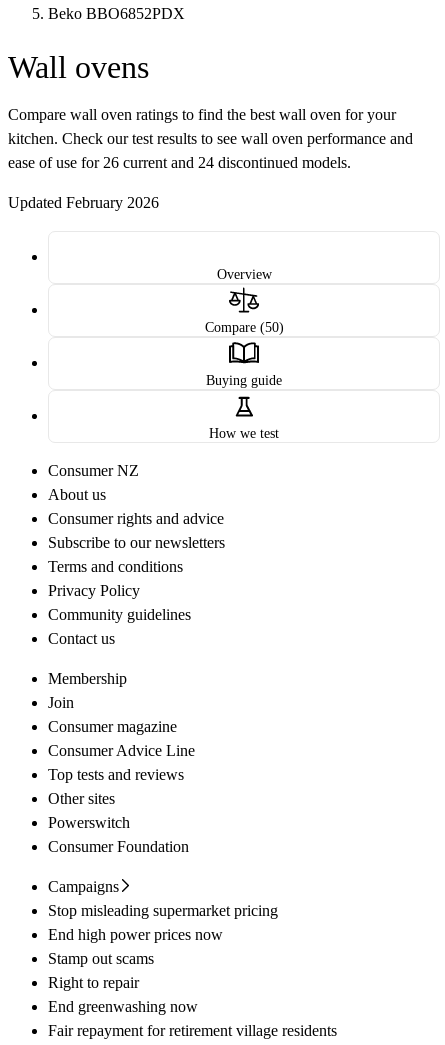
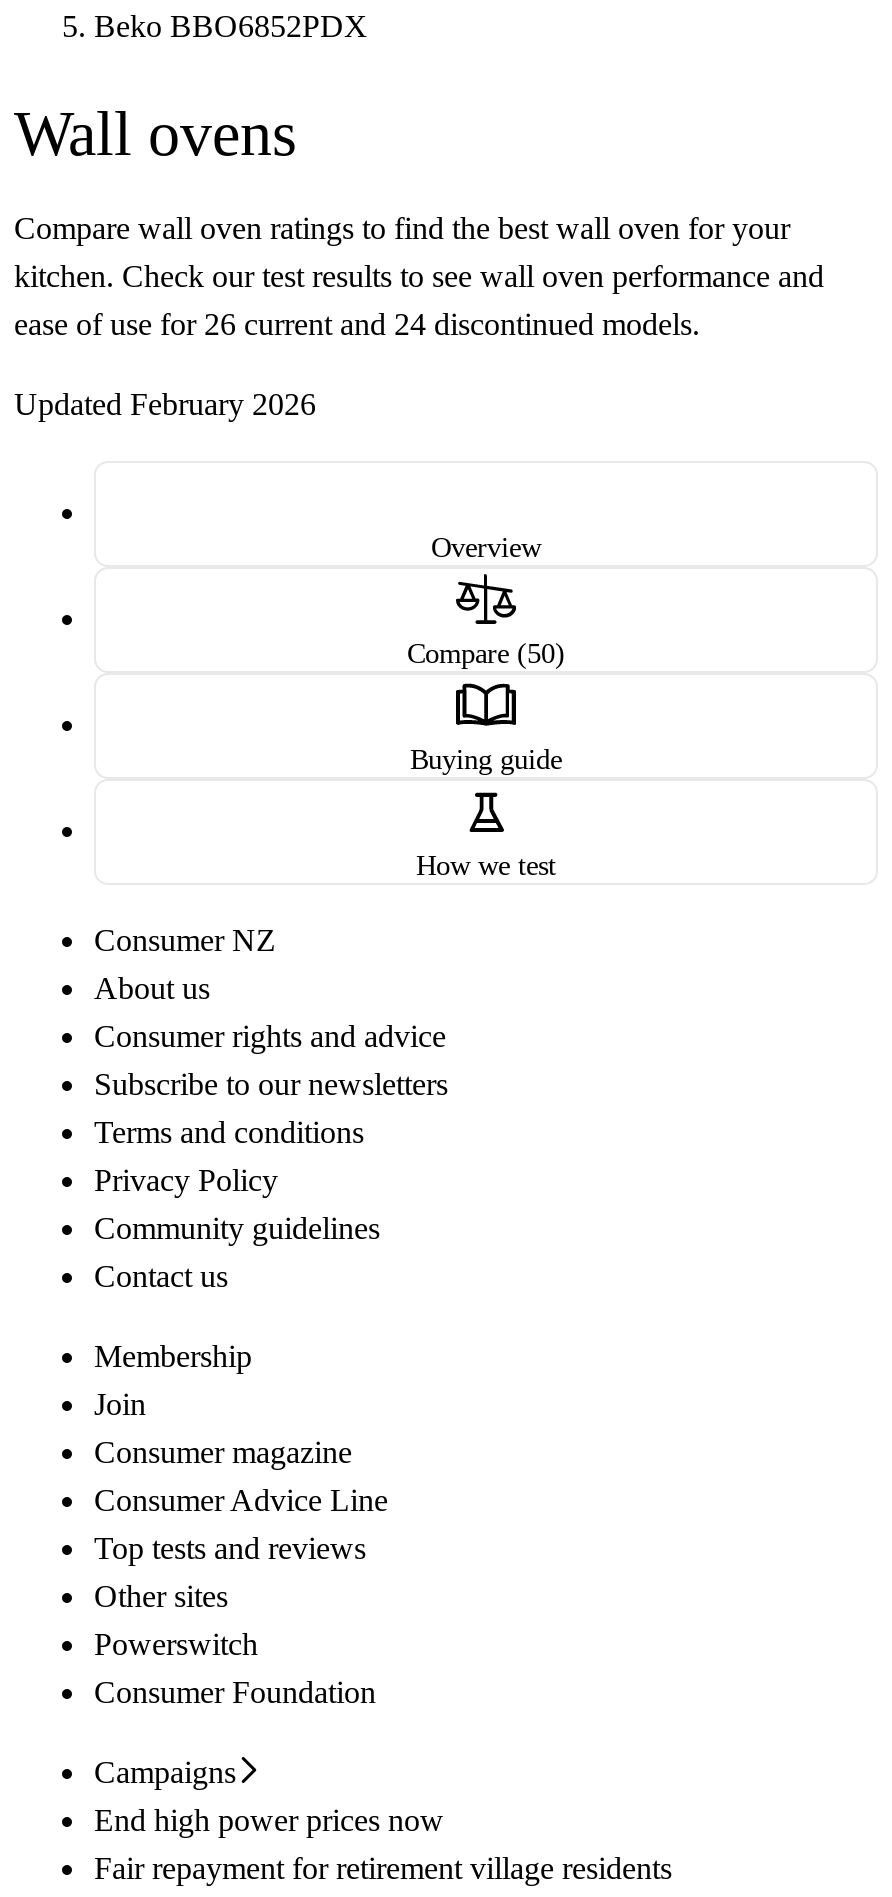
- Stop misleading supermarket pricing

- Stamp out scams
- Right to repair
- End greenwashing now
